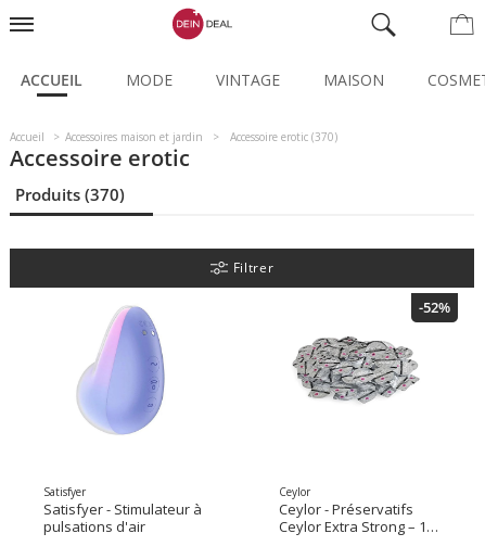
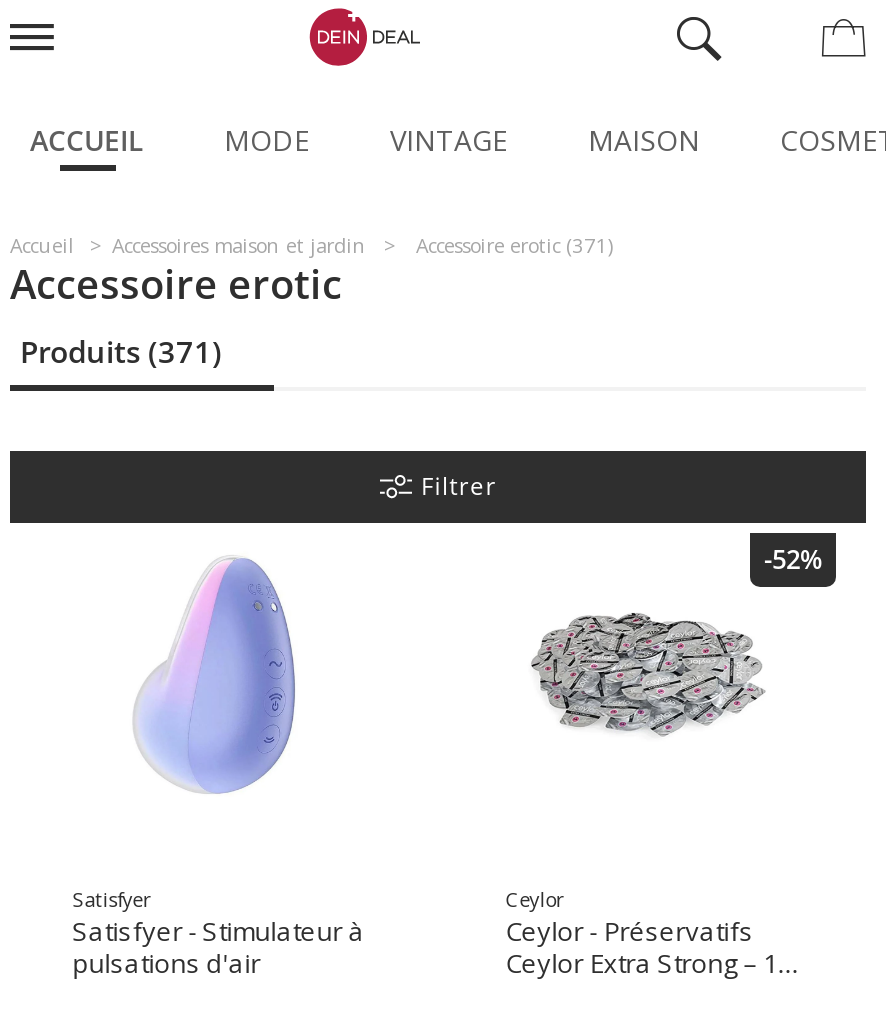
- Accessoire erotic (370)
+ Accessoire erotic (371)

- Produits (370)
+ Produits (371)
